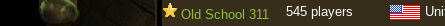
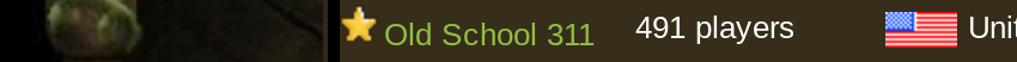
- Old School 311 545 players
+ Old School 311 491 players
